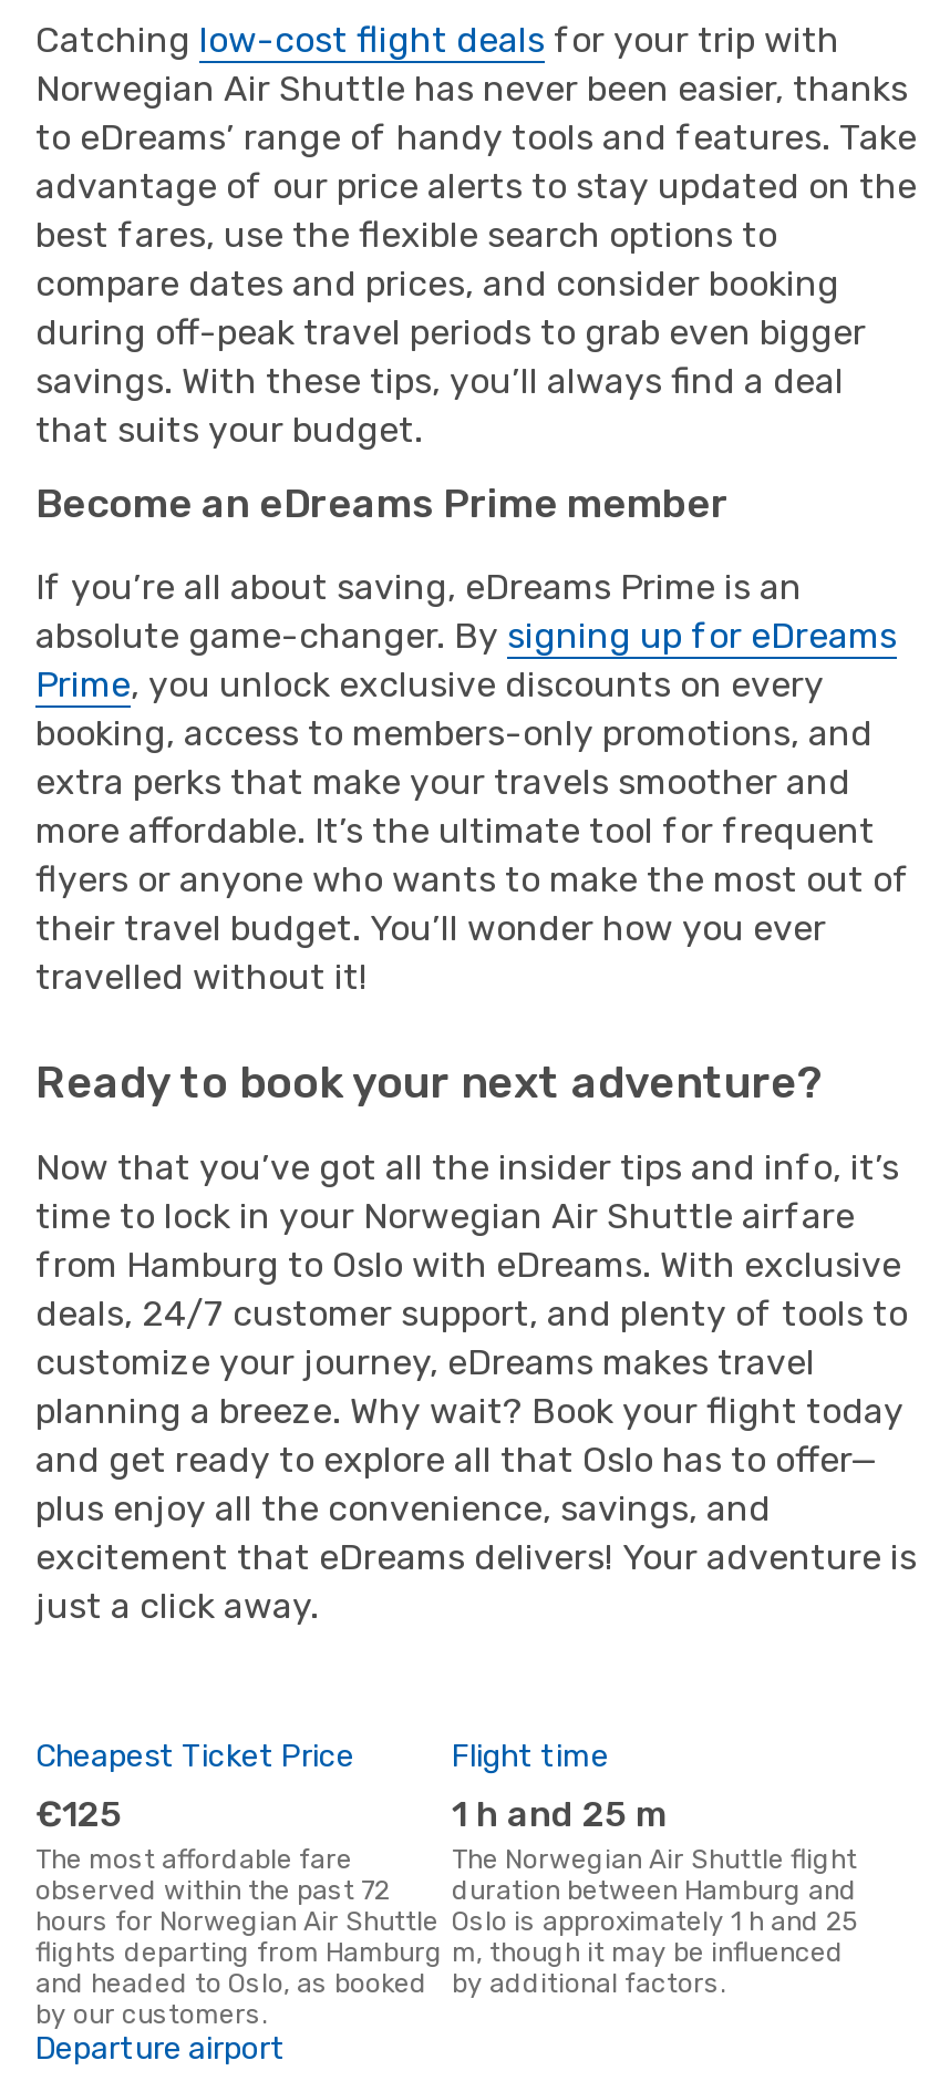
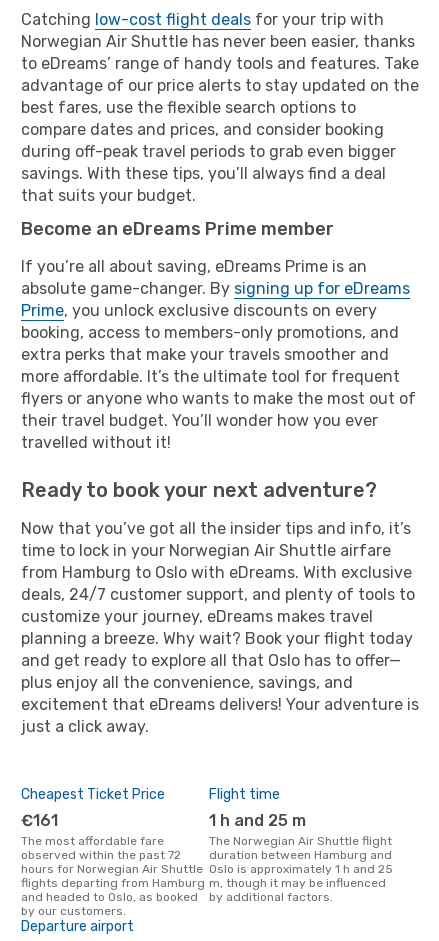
- €125
+ €161
